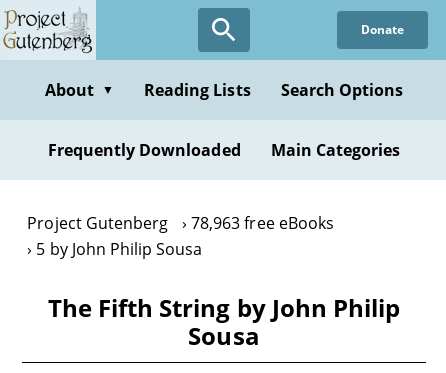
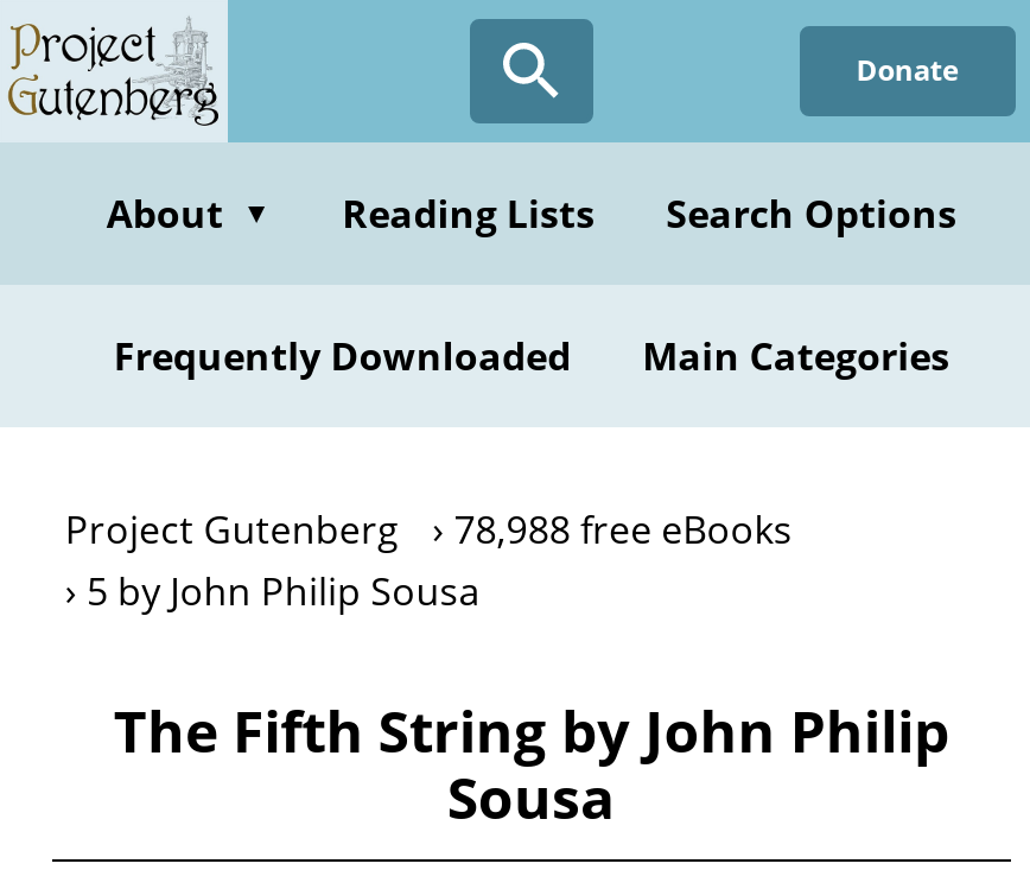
- Project Gutenberg 78,963 free eBooks
+ Project Gutenberg 78,988 free eBooks
